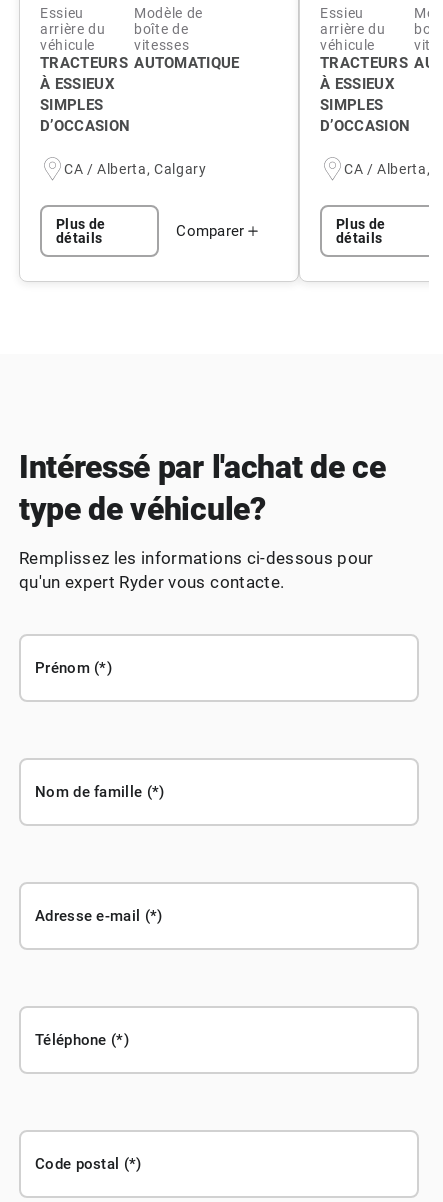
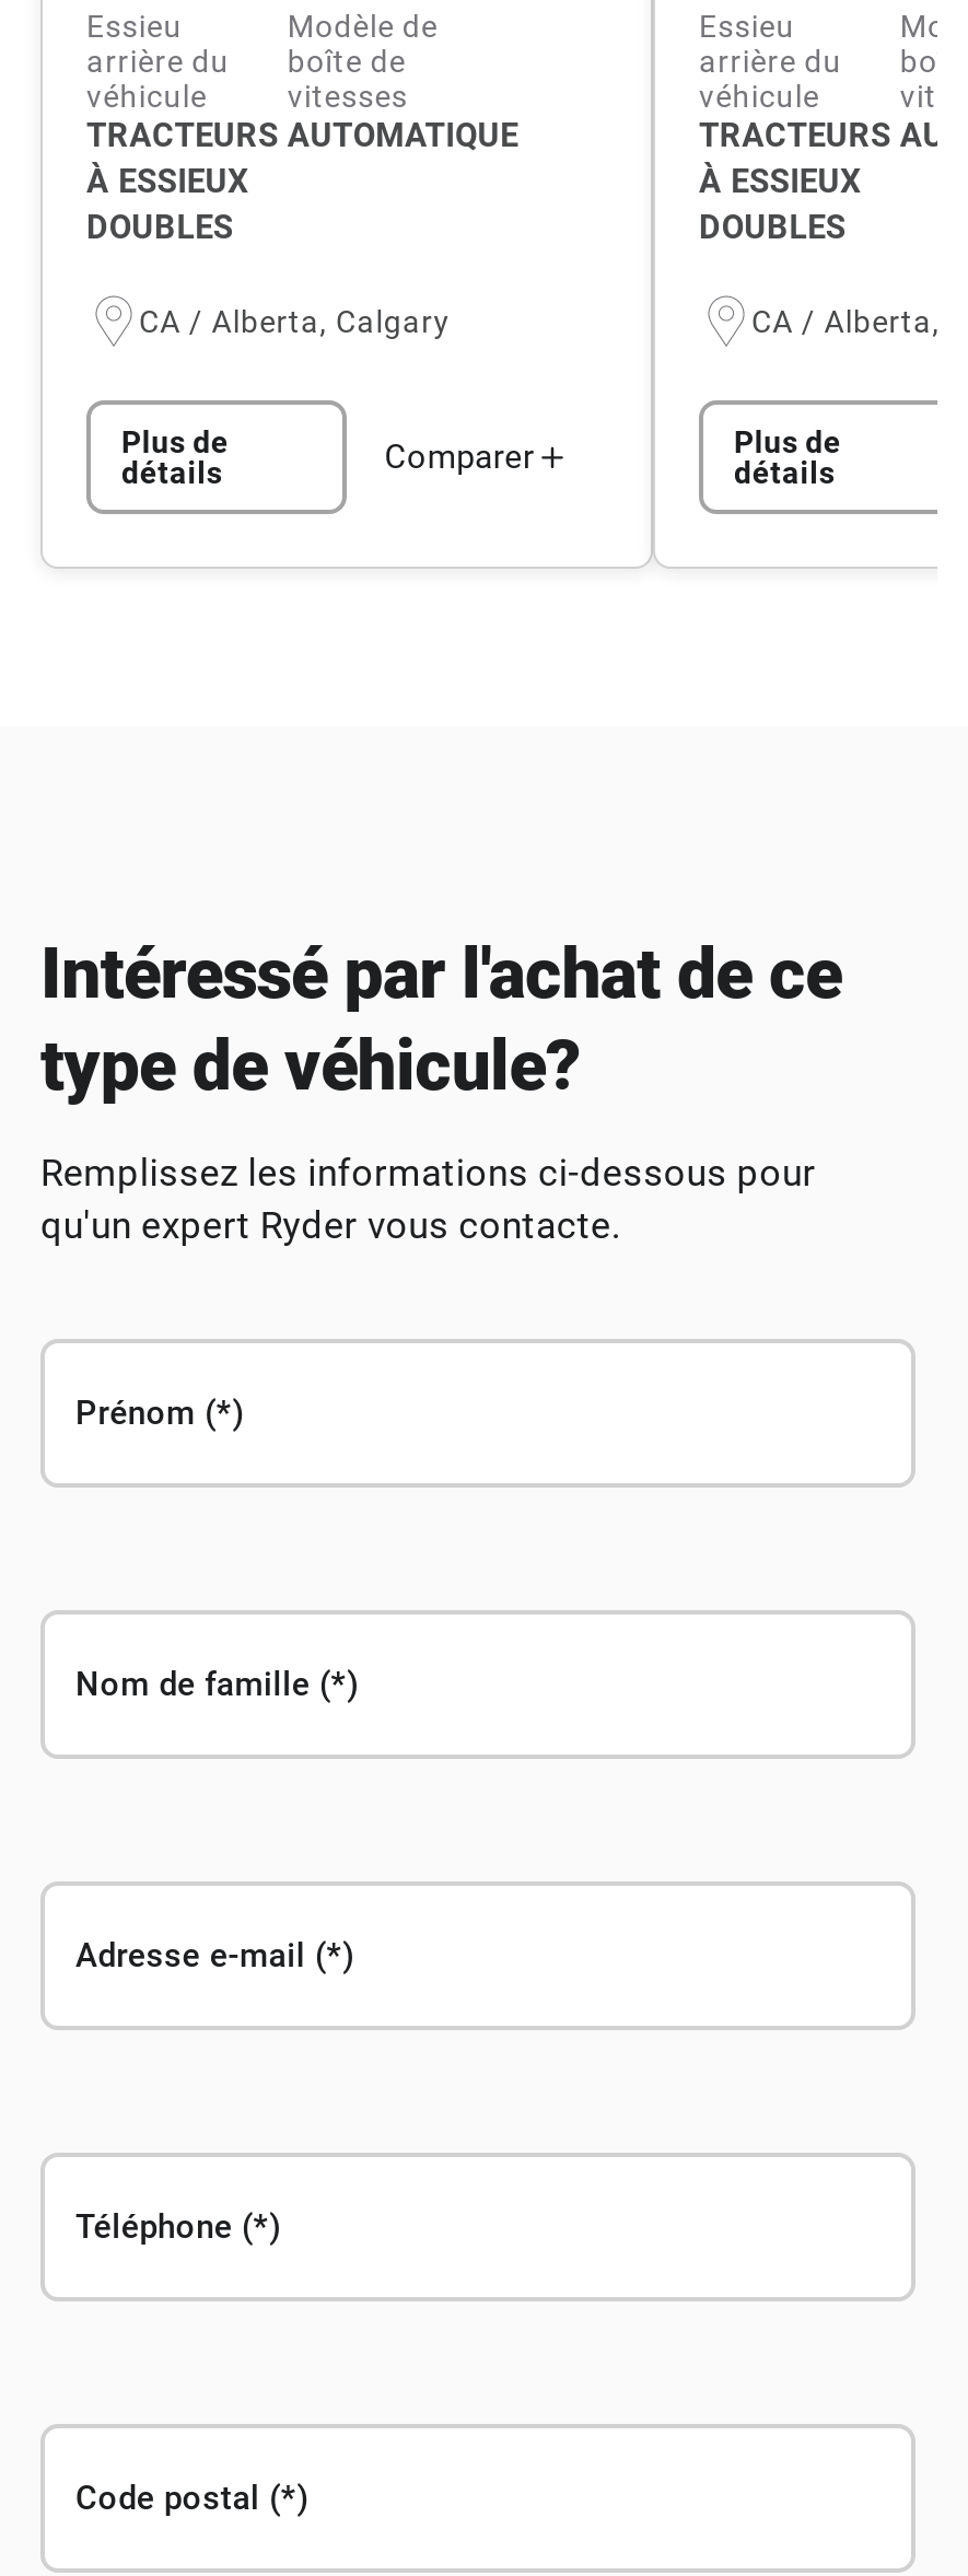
- SIMPLES
- D’OCCASION
+ DOUBLES

- SIMPLES
- D’OCCASION
+ DOUBLES
